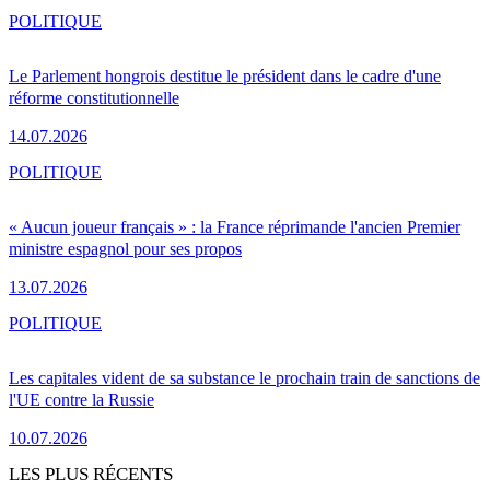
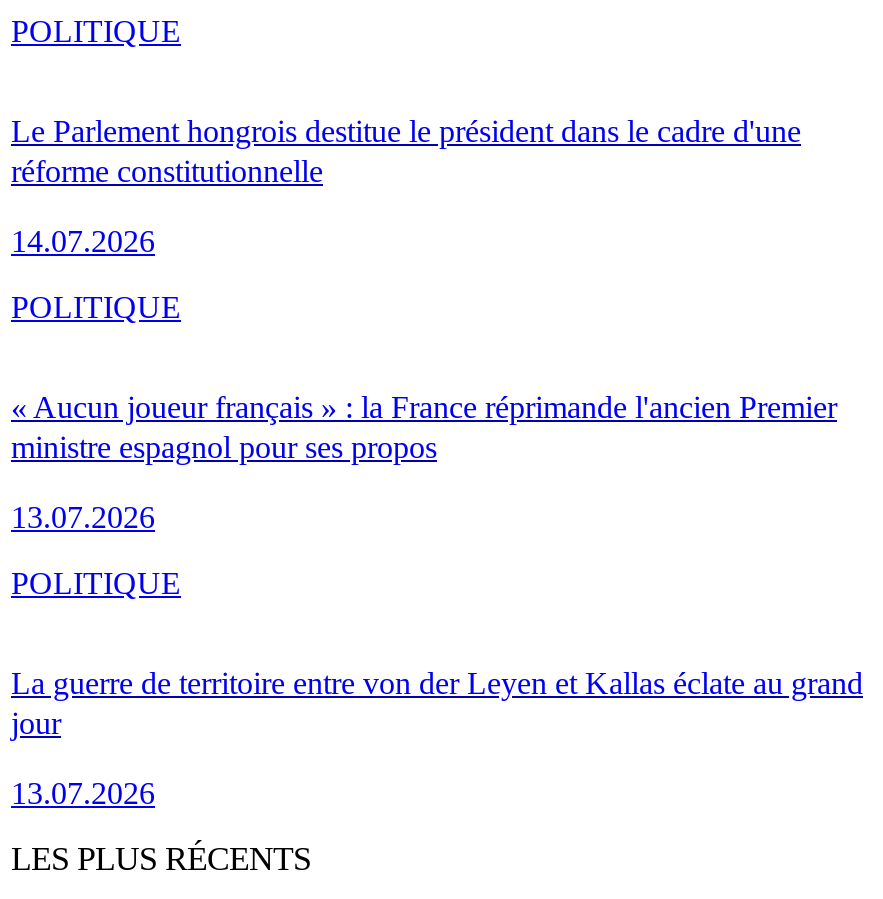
- Les capitales vident de sa substance le prochain train de sanctions de
- l'UE contre la Russie
+ La guerre de territoire entre von der Leyen et Kallas éclate au grand
+ jour

- 10.07.2026
+ 13.07.2026
